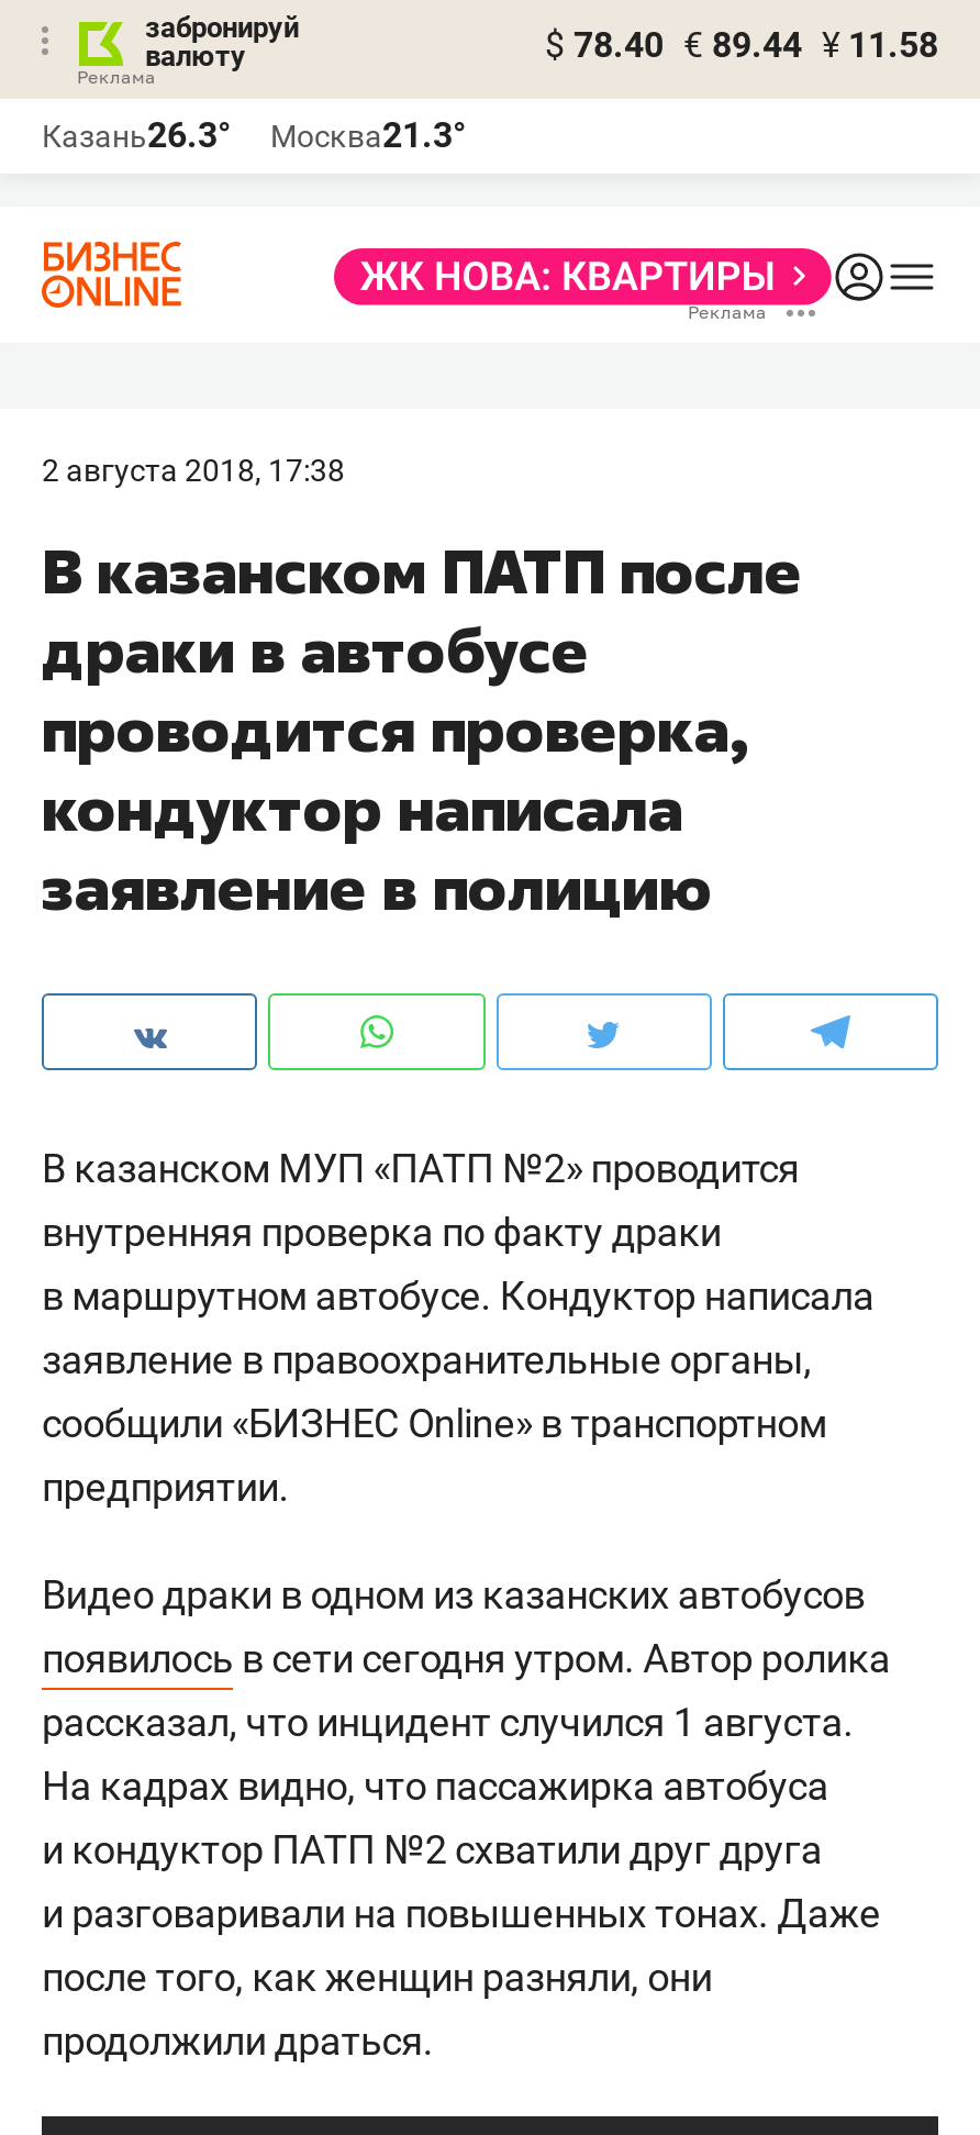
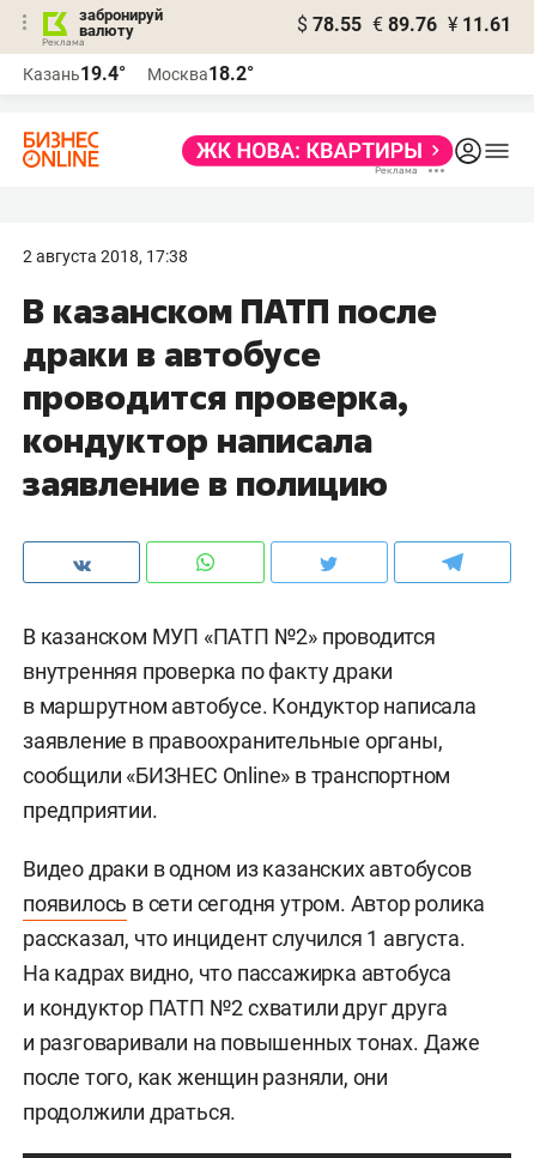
- $ 78.40 € 89.44 ¥ 11.58
+ $ 78.55 € 89.76 ¥ 11.61

- Казань26.3°
+ Казань19.4°

- Москва21.3°
+ Москва18.2°
